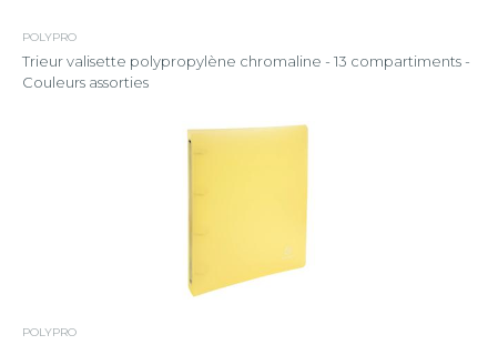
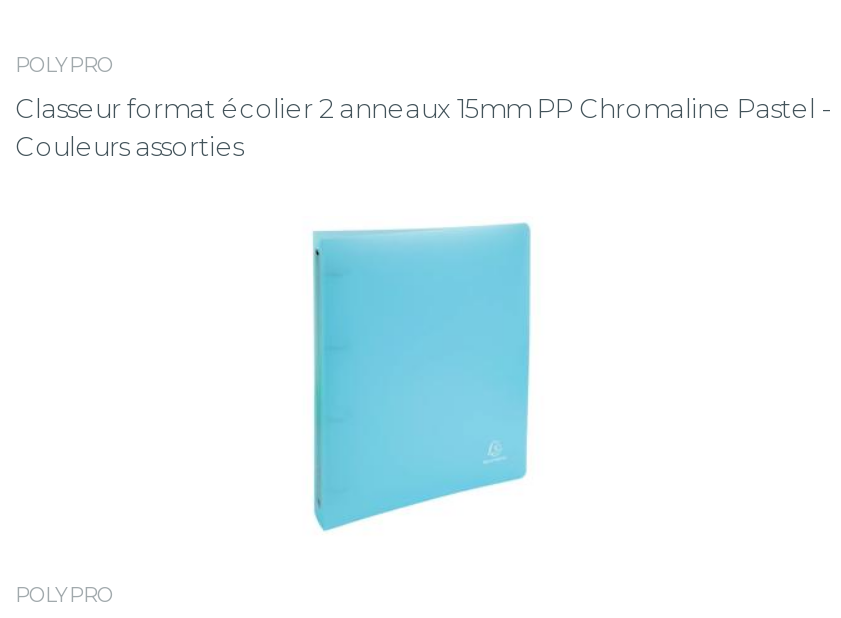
- Trieur valisette polypropylène chromaline - 13 compartiments -
+ Classeur format écolier 2 anneaux 15mm PP Chromaline Pastel -

- [image]
+ [image]
